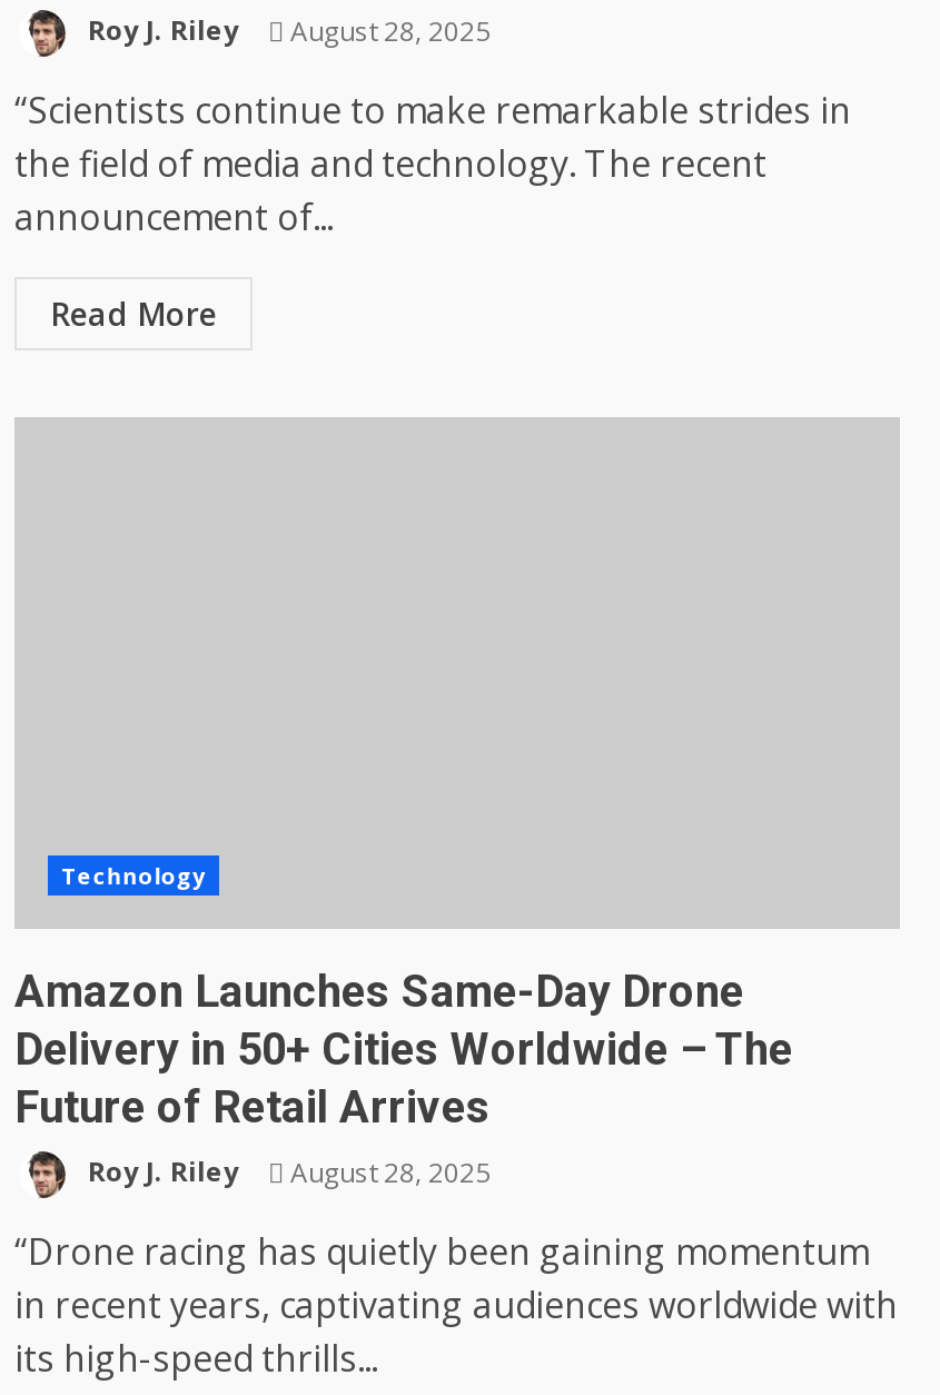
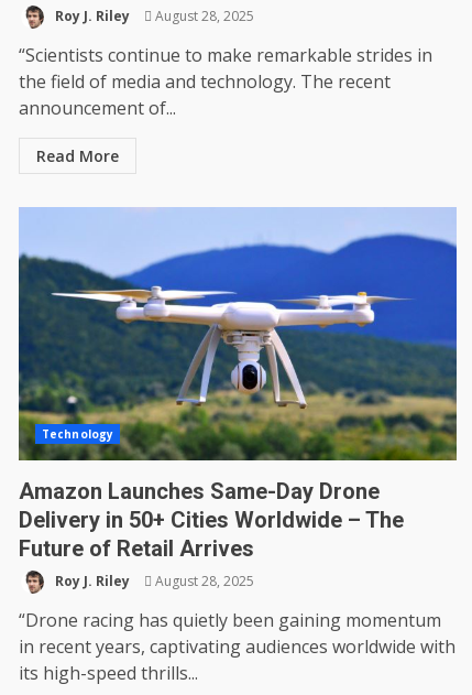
+ [image]
